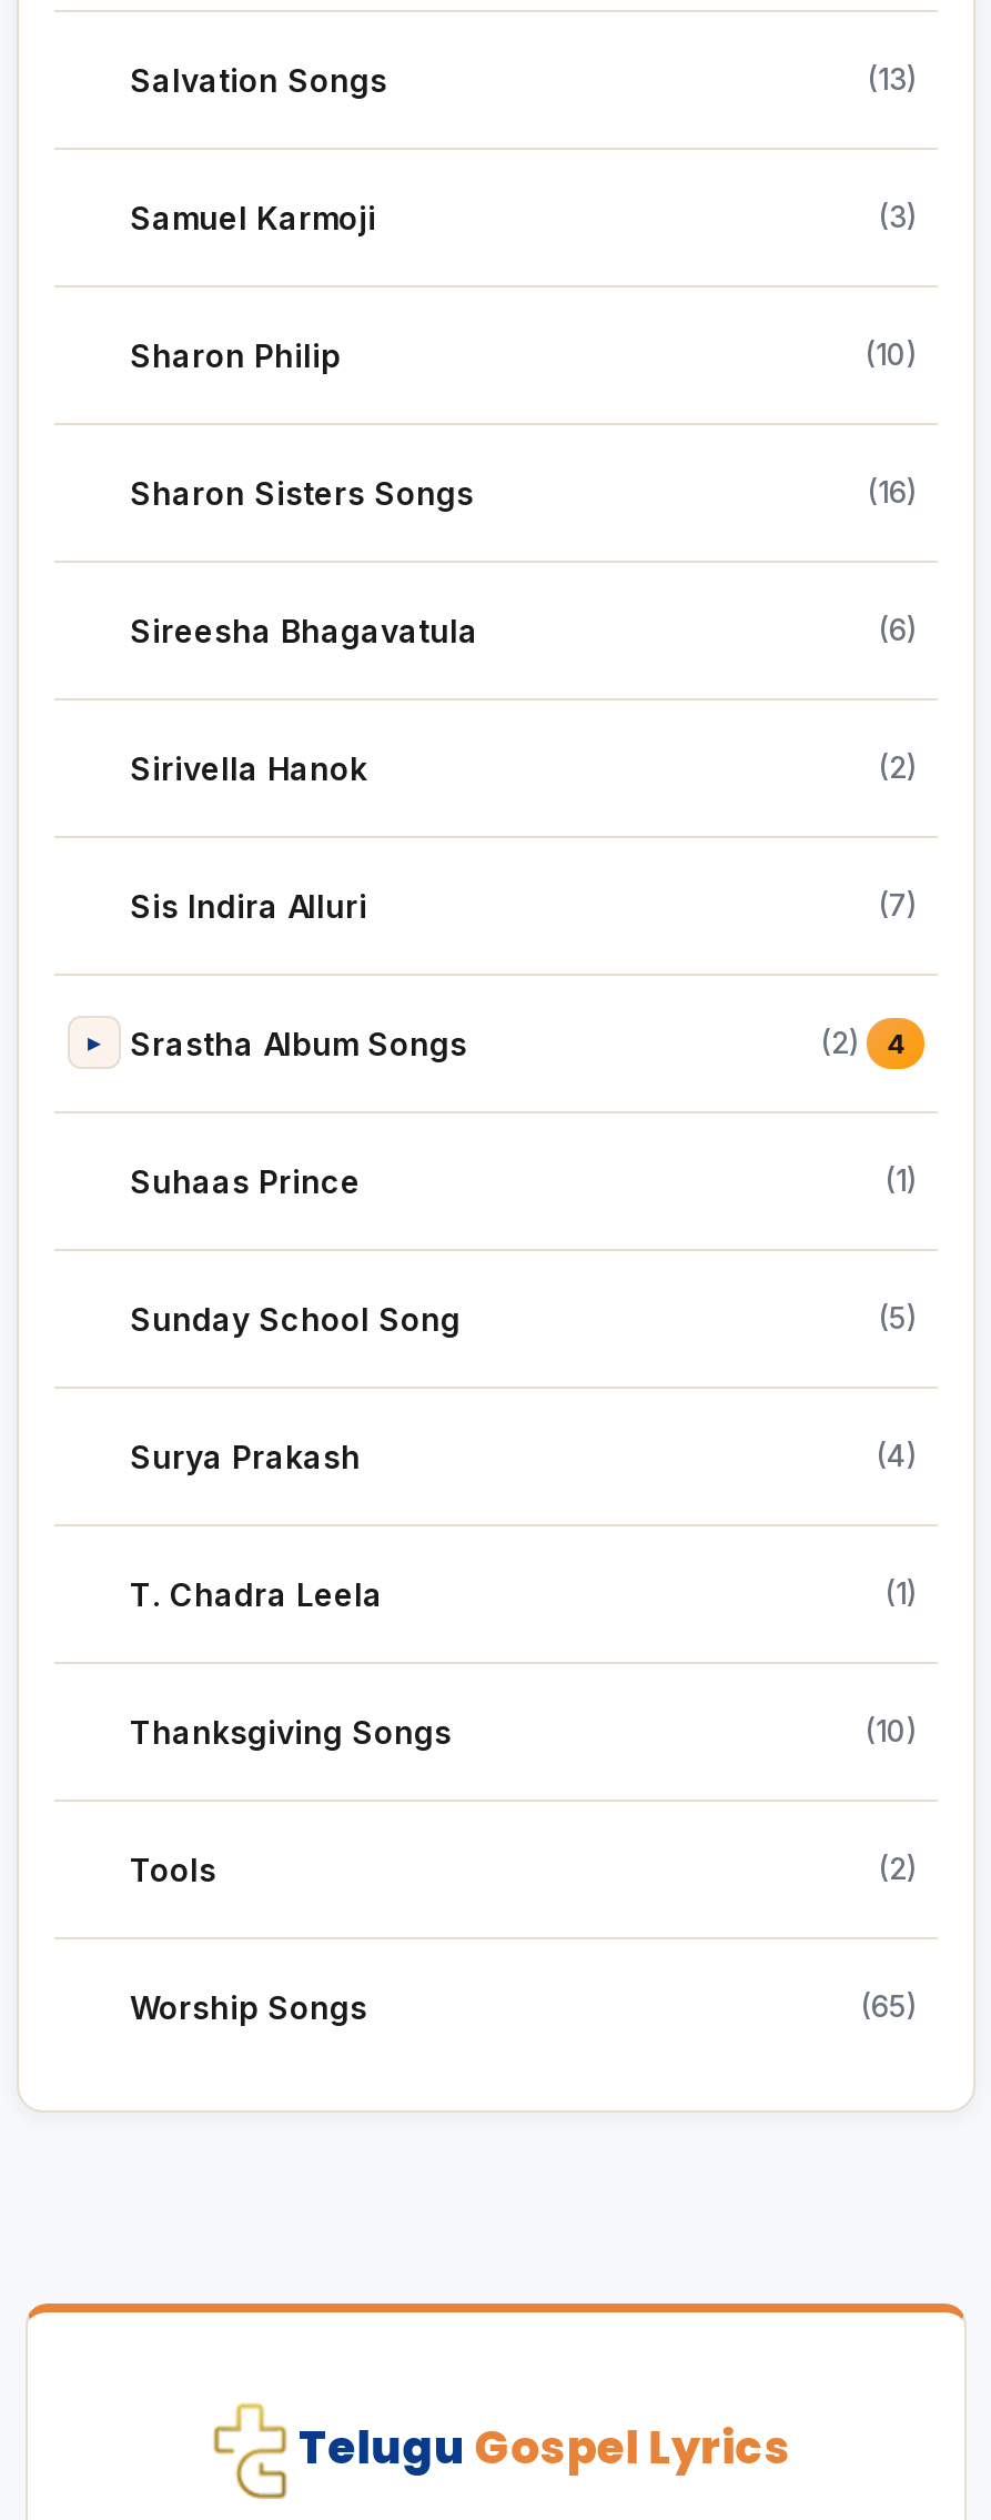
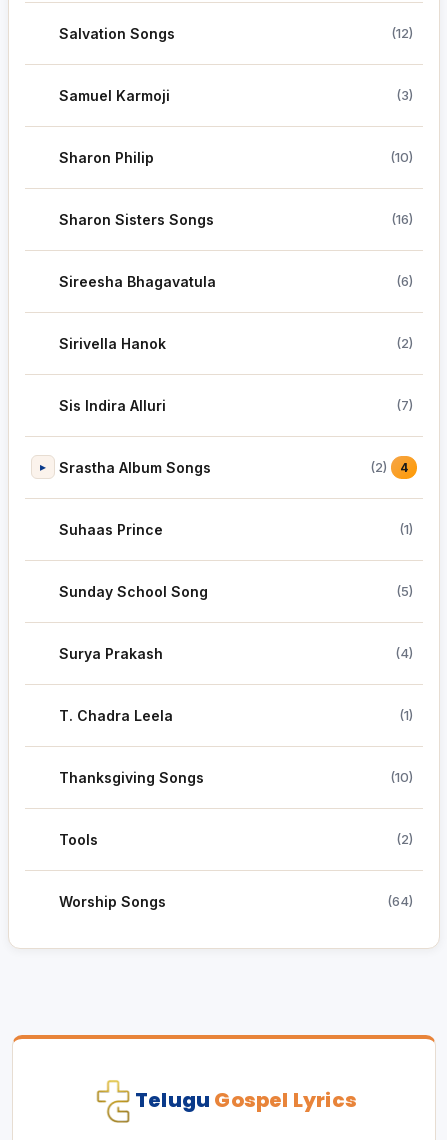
- (13)
+ (12)

- (65)
+ (64)
